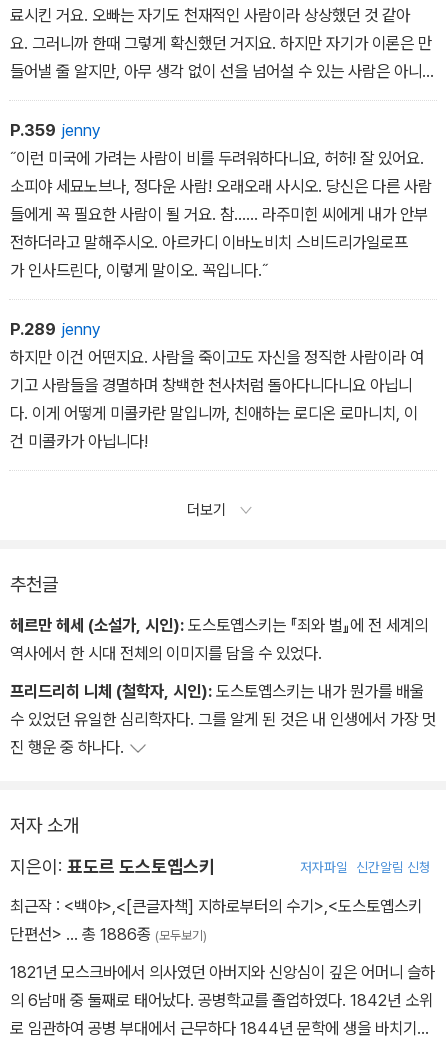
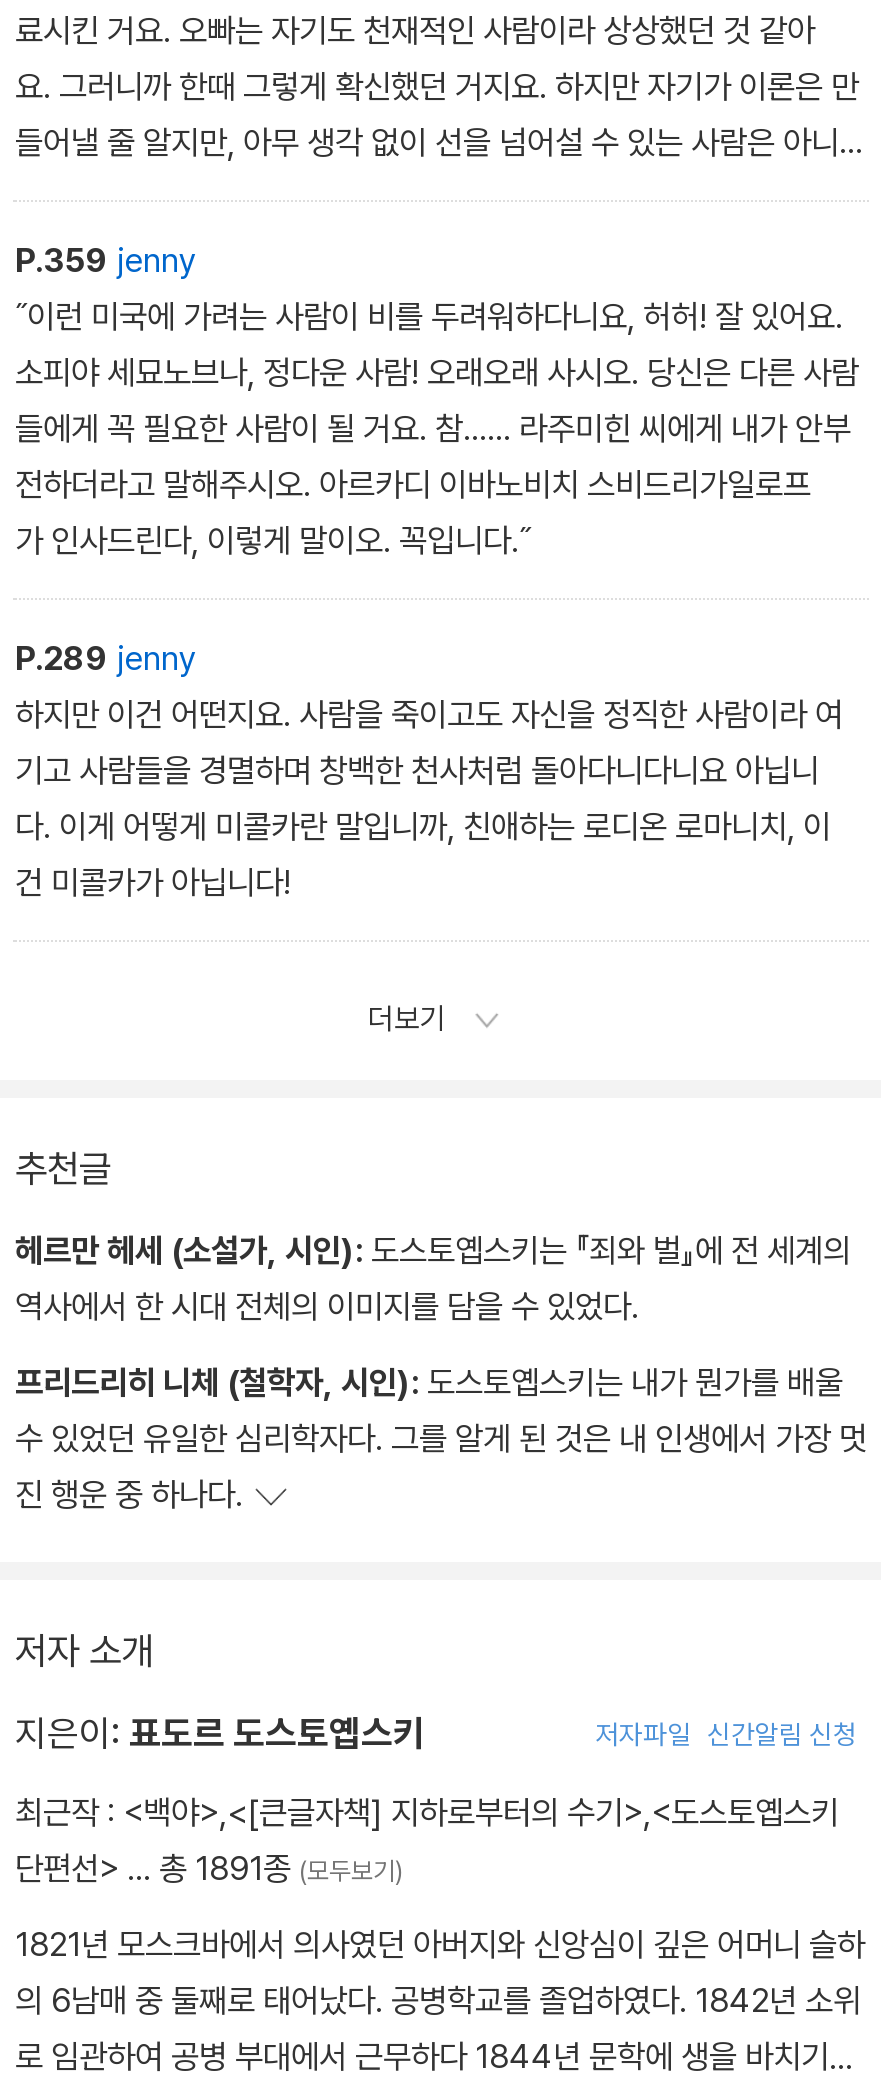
- 단편선> … 총 1886종 (모두보기)
+ 단편선> … 총 1891종 (모두보기)
